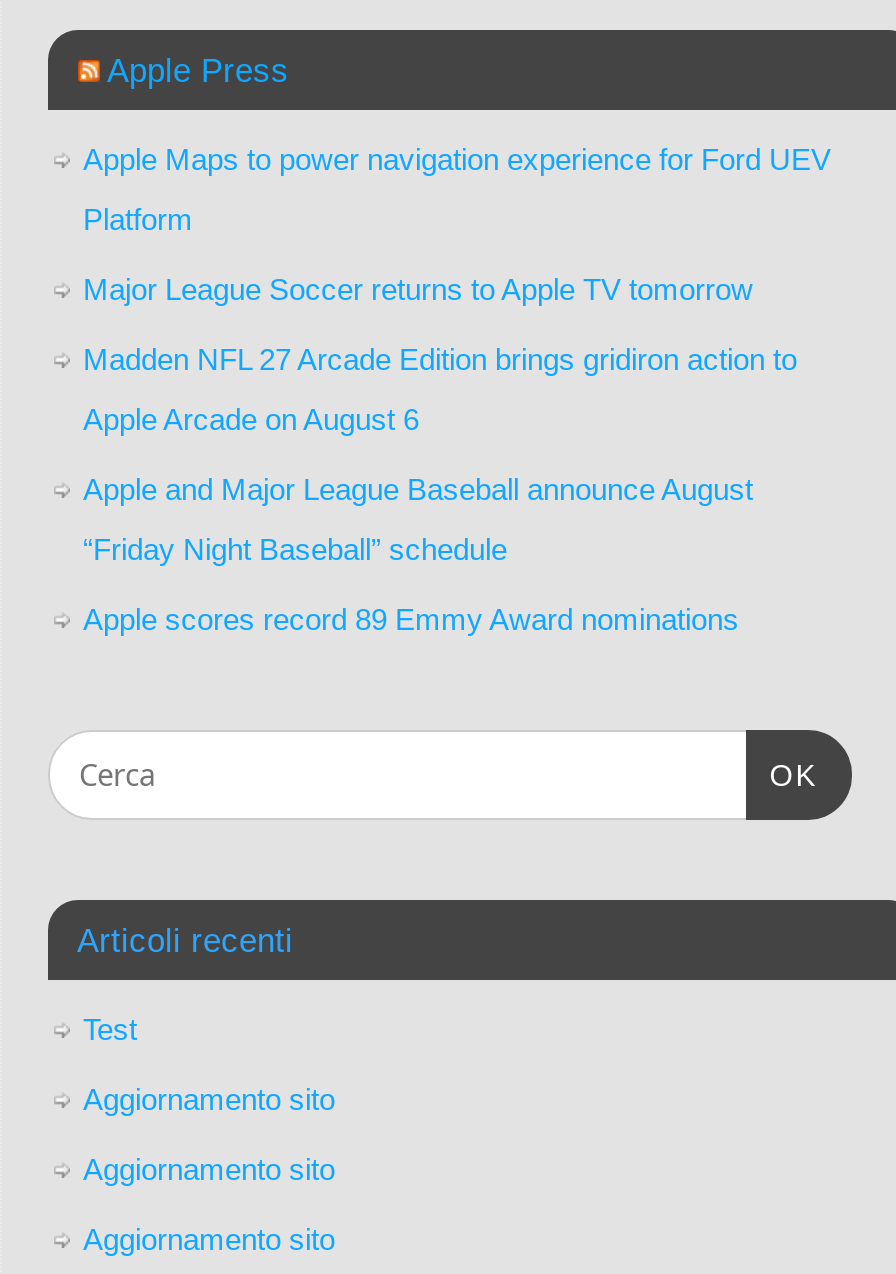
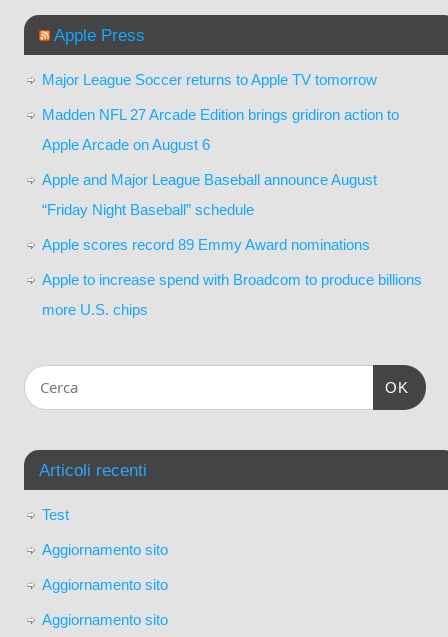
- Apple Maps to power navigation experience for Ford UEV
- Platform

moved up: Major League Soccer returns to Apple TV tomorrow | Madden NFL 27 Arcade Edition brings gridiron action to | Apple Arcade on August 6 | Apple and Major League Baseball announce August | “Friday Night Baseball” schedule | Apple scores record 89 Emmy Award nominations

+ Apple to increase spend with Broadcom to produce billions
+ more U.S. chips
